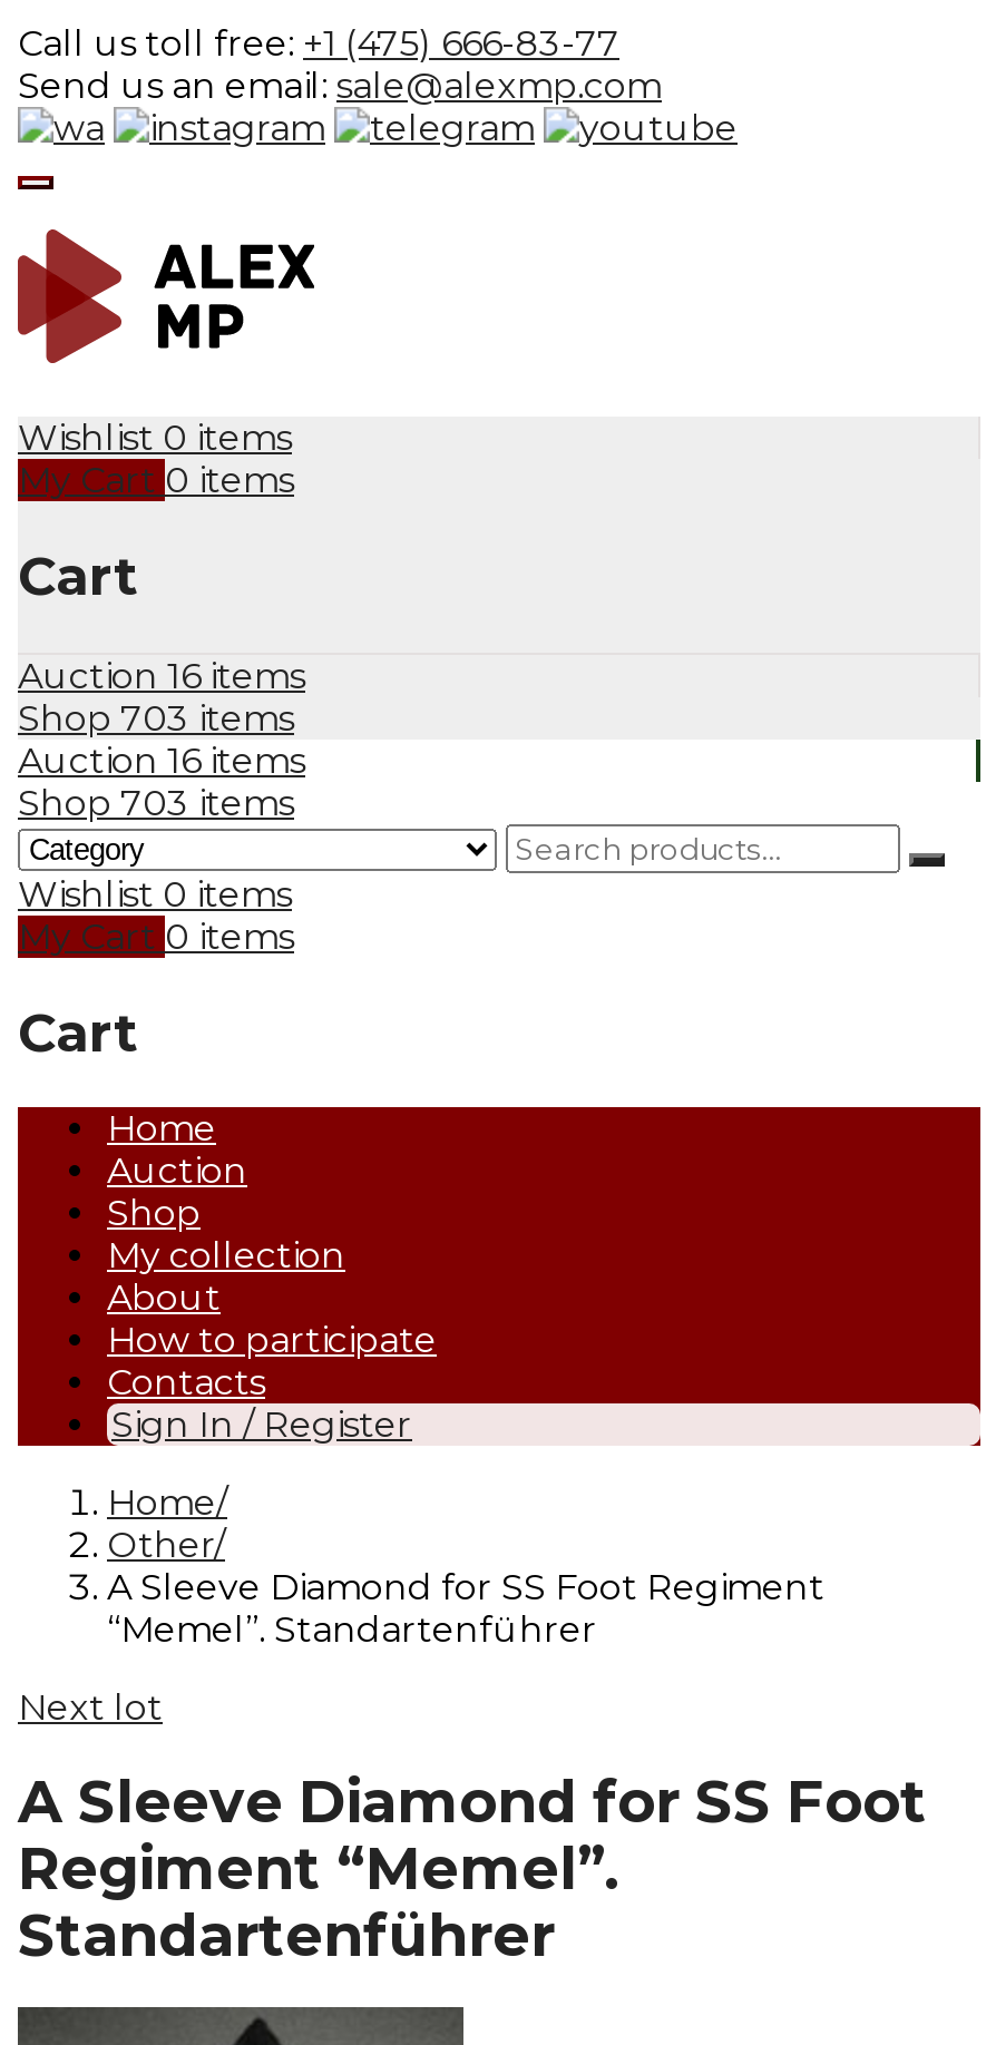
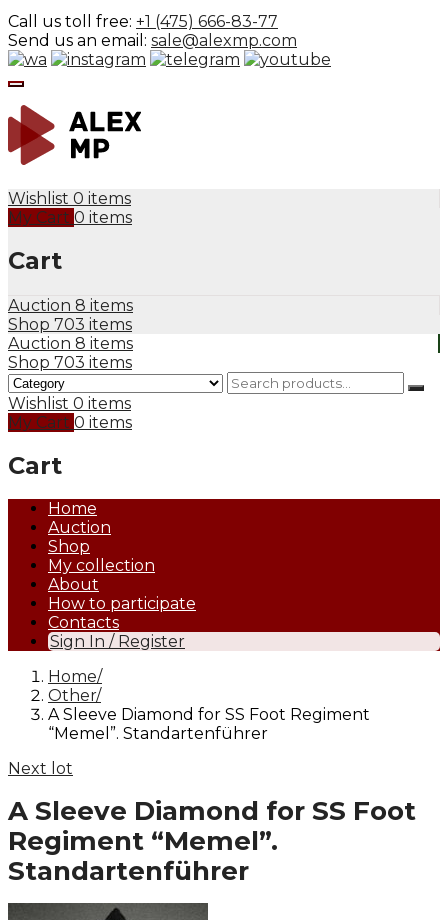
- Auction 16 items
+ Auction 8 items

- Auction 16 items
+ Auction 8 items
